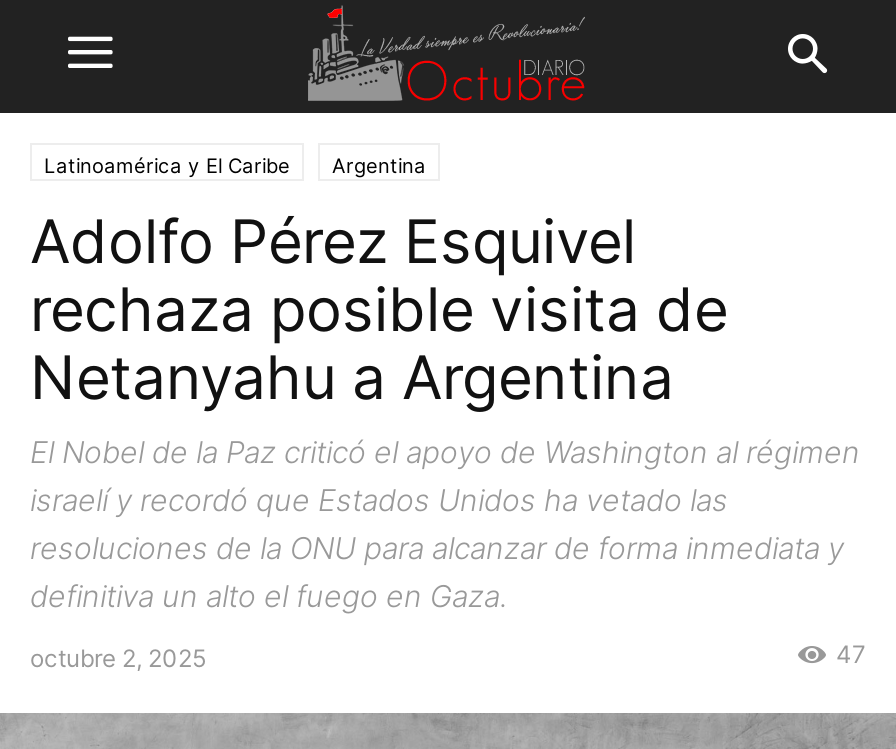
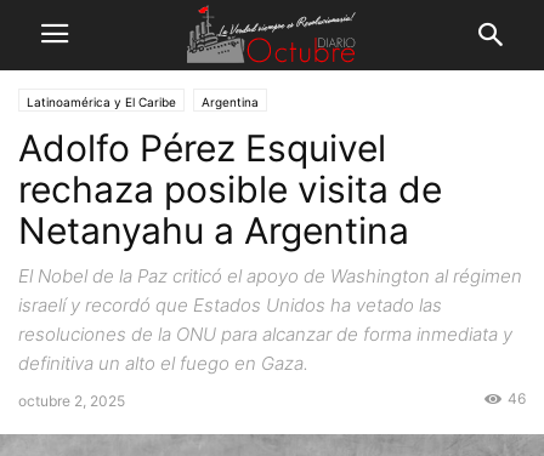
- 47
+ 46
